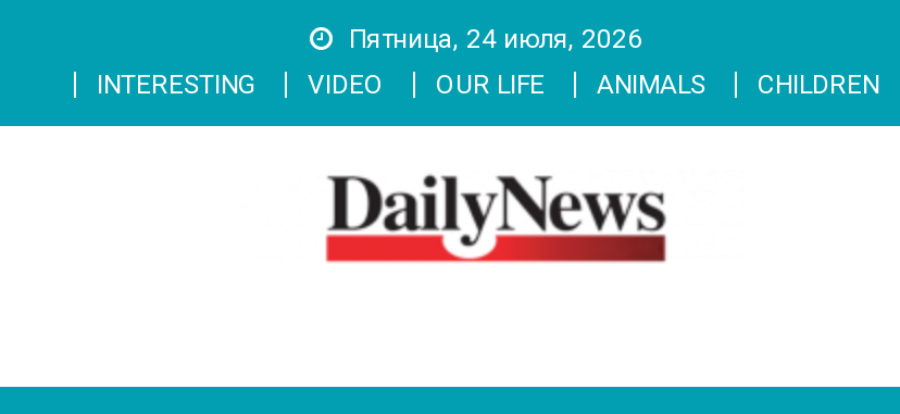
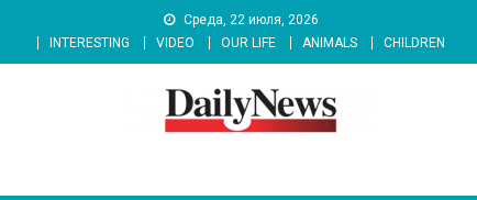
- Пятница, 24 июля, 2026
+ Среда, 22 июля, 2026
